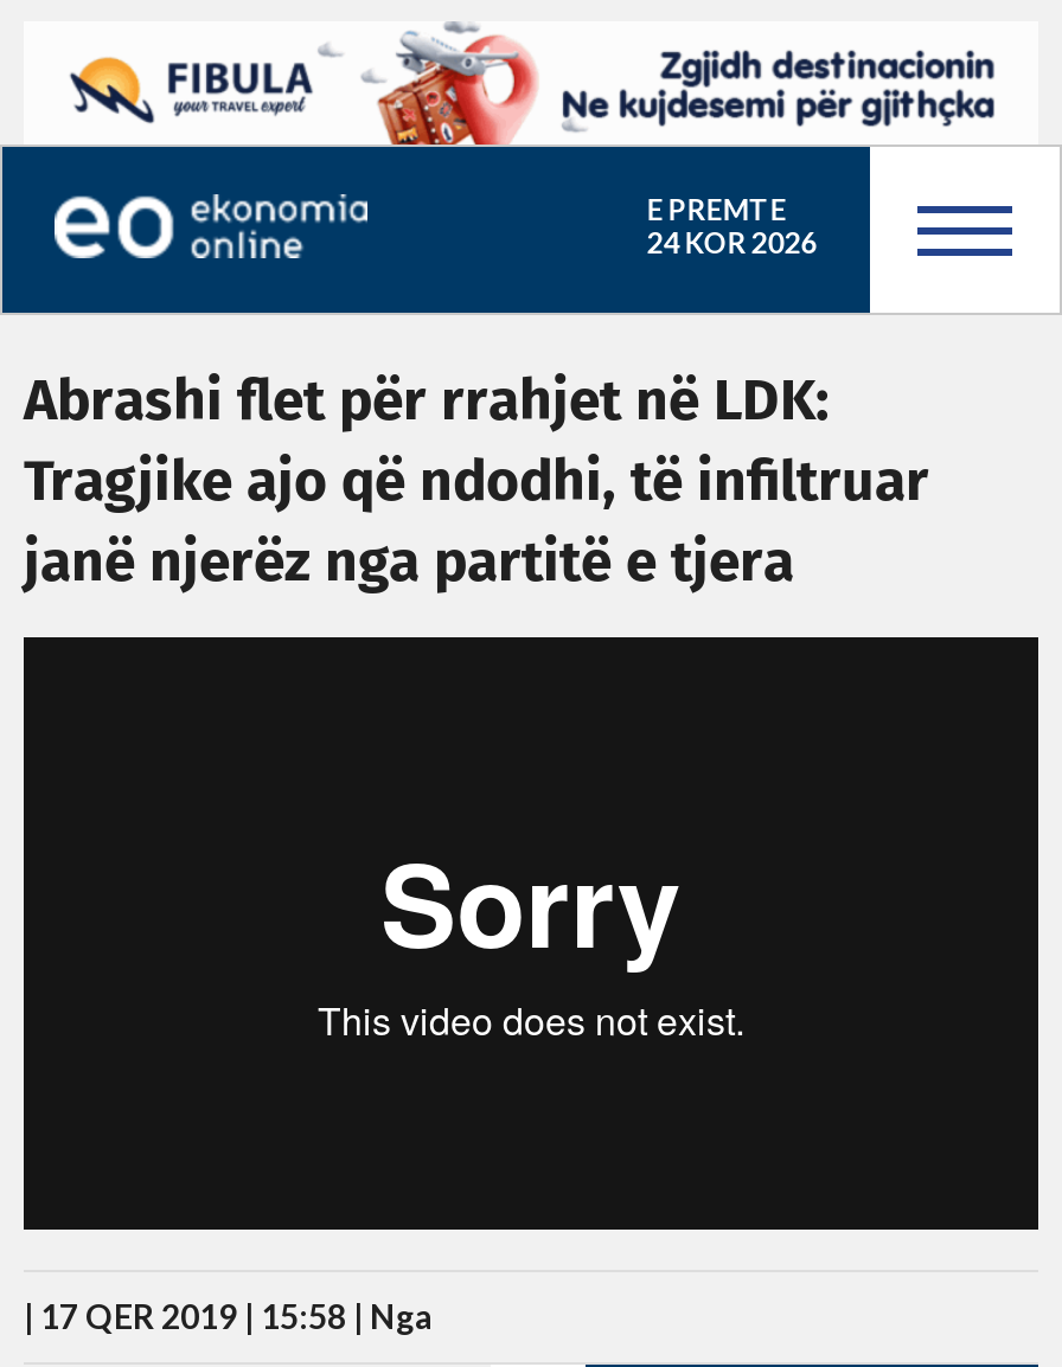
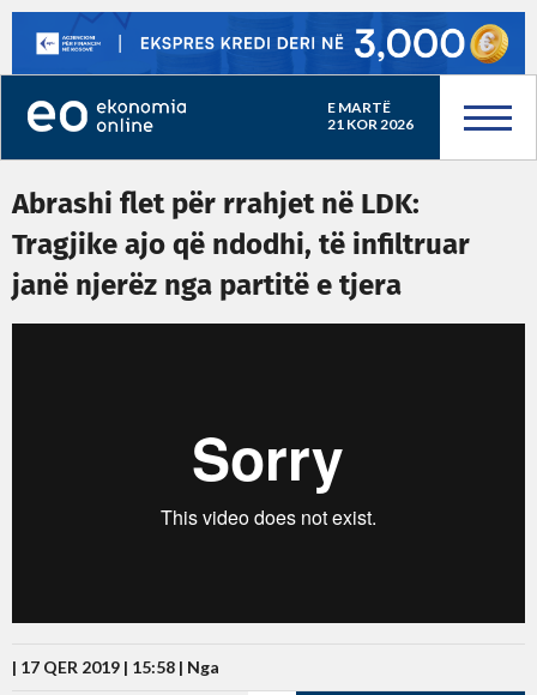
- [image]
- E PREMTE
+ [image]
+ E MARTË

- 24 KOR 2026
+ 21 KOR 2026
